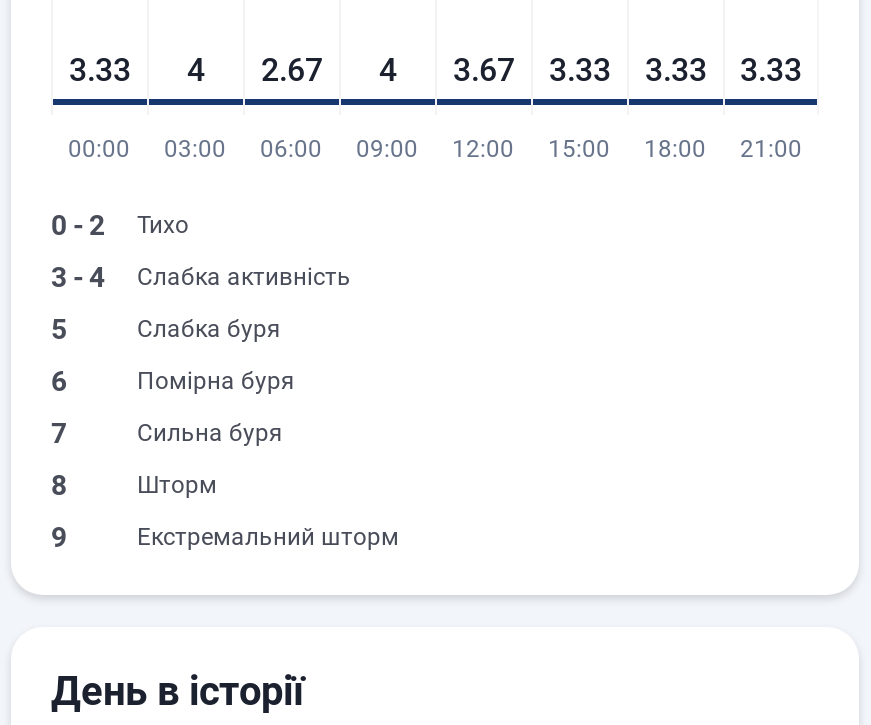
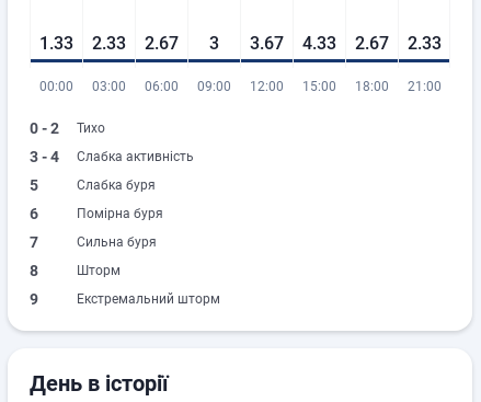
- 3.33
+ 1.33

- 4
+ 2.33

- 4
+ 3

- 3.33
+ 4.33

- 3.33
+ 2.67

- 3.33
+ 2.33
